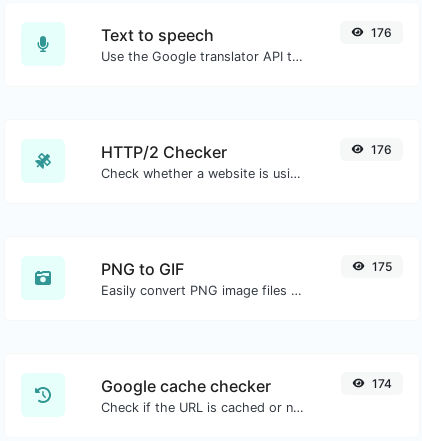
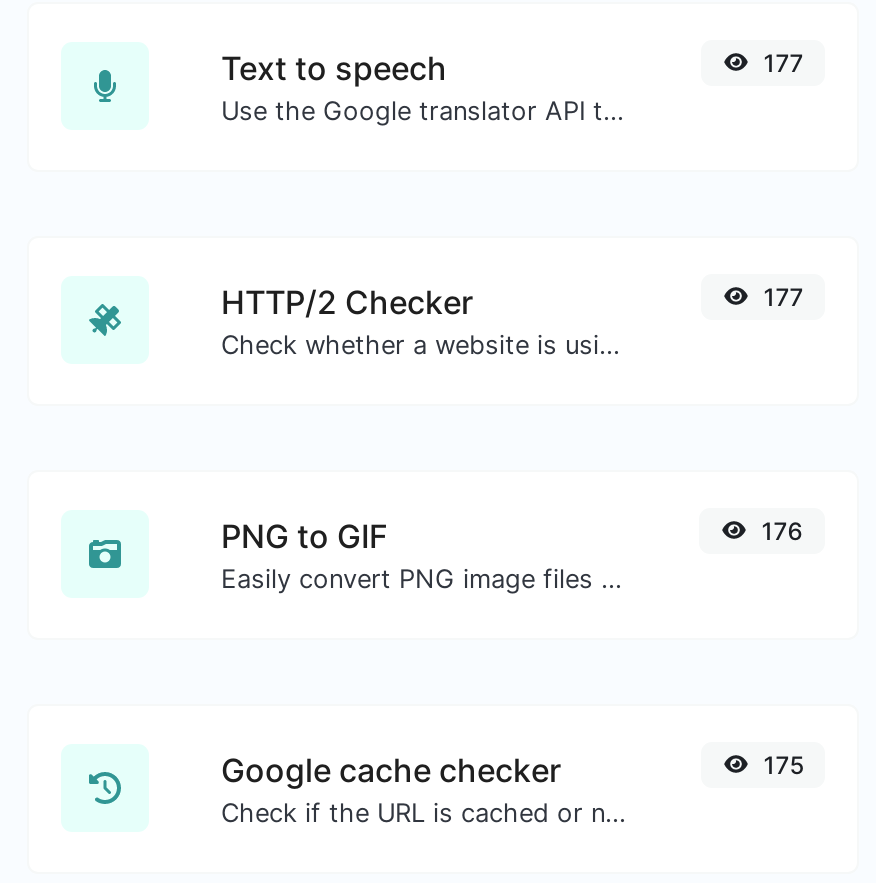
- 176
+ 177

- 176
+ 177

- 175
+ 176

- 174
+ 175
